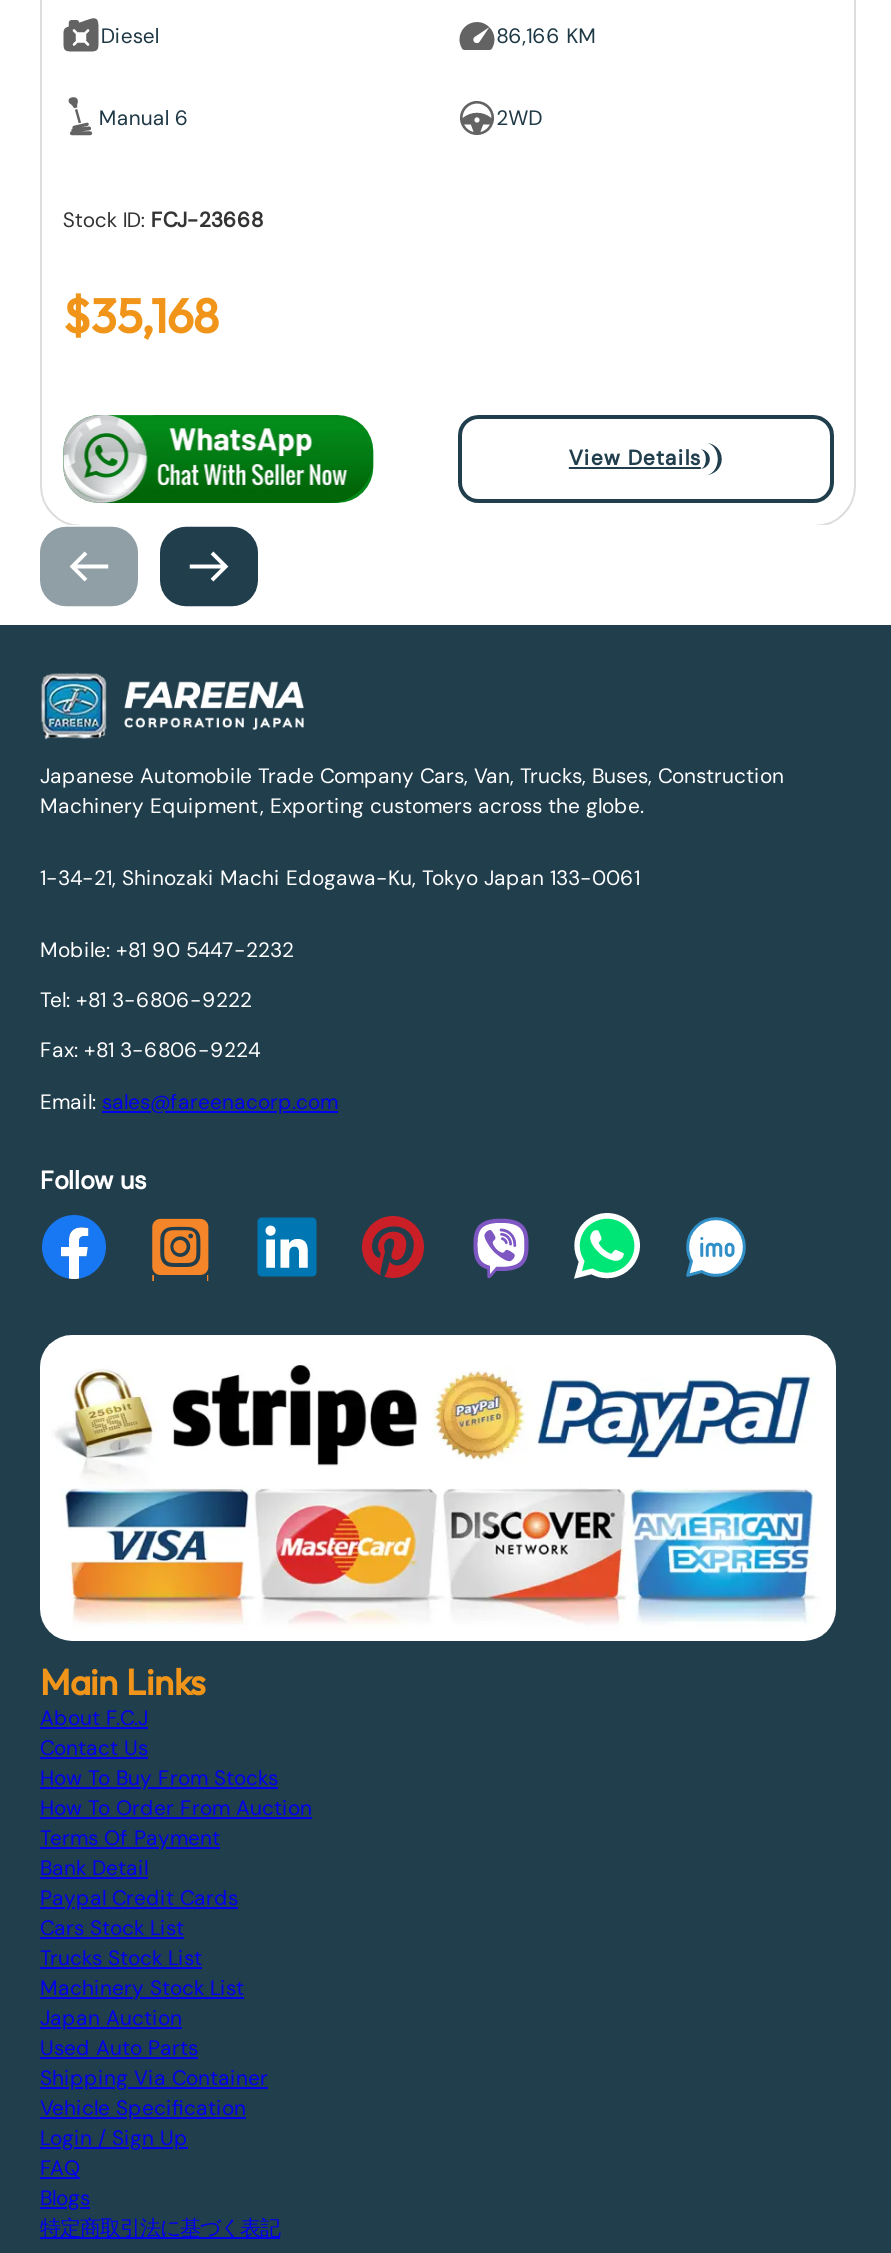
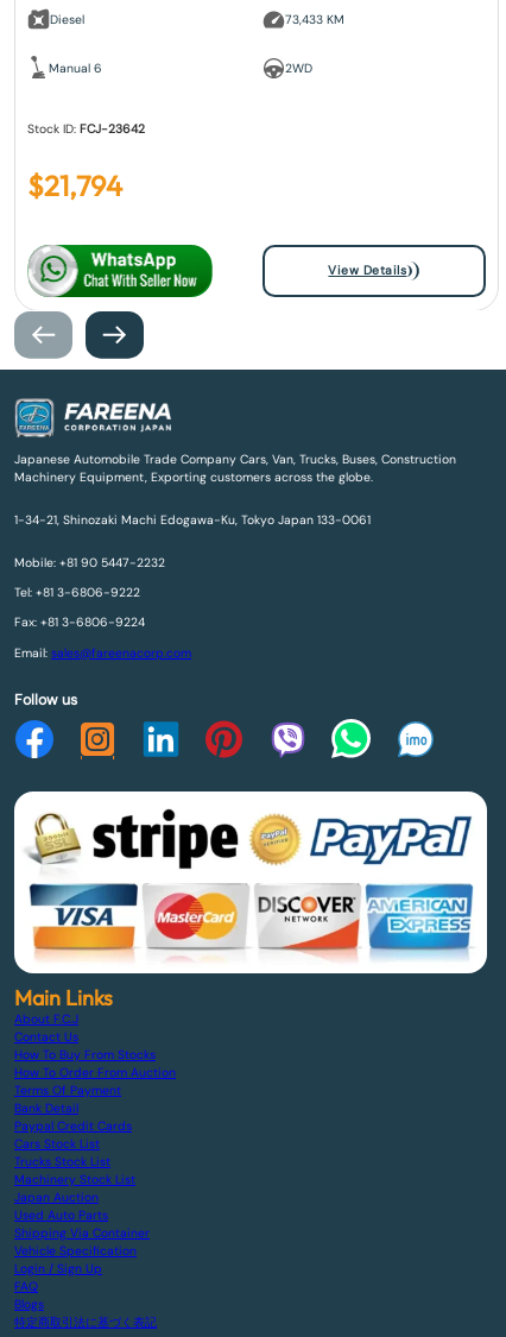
- 86,166 KM
+ 73,433 KM

- Stock ID: FCJ-23668
+ Stock ID: FCJ-23642

- $35,168
+ $21,794
